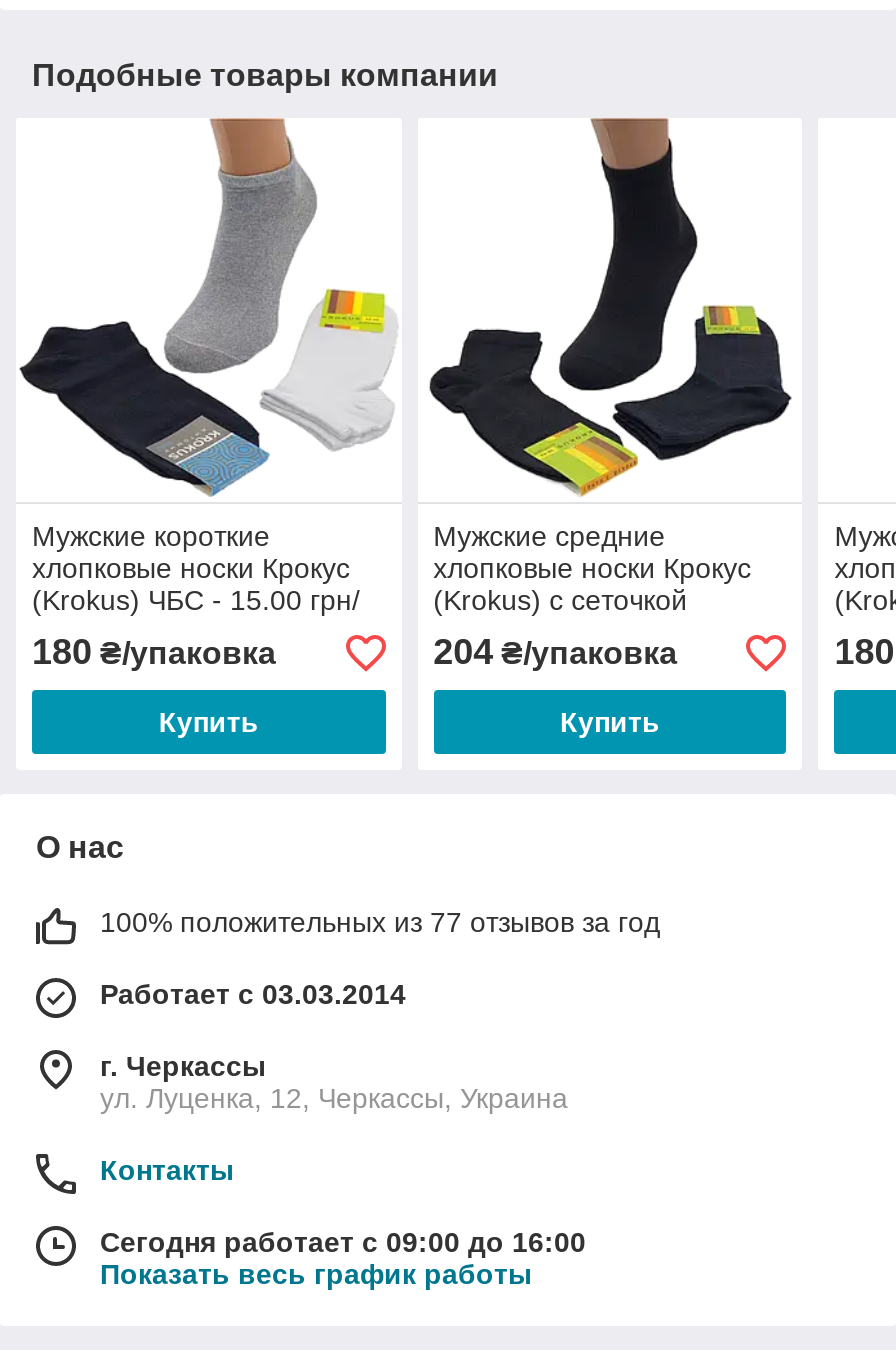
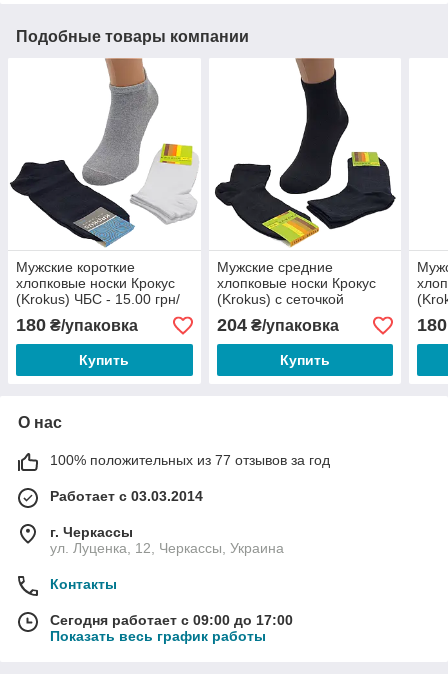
- Сегодня работает с 09:00 до 16:00
+ Сегодня работает с 09:00 до 17:00
